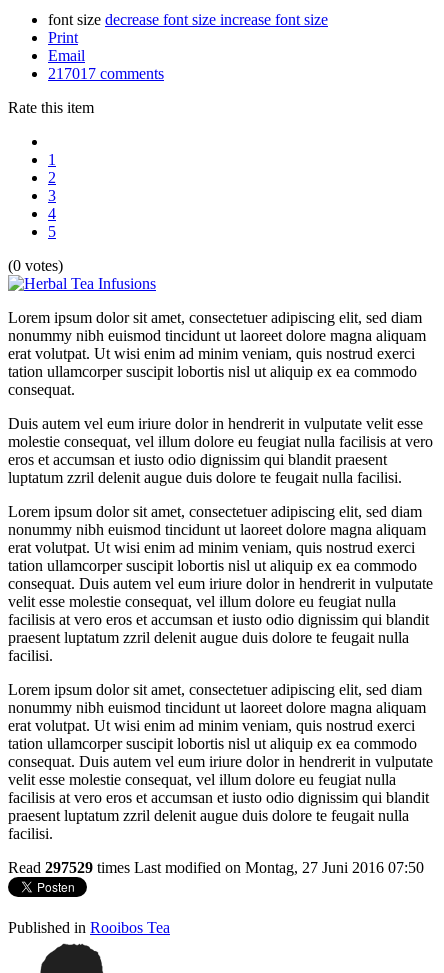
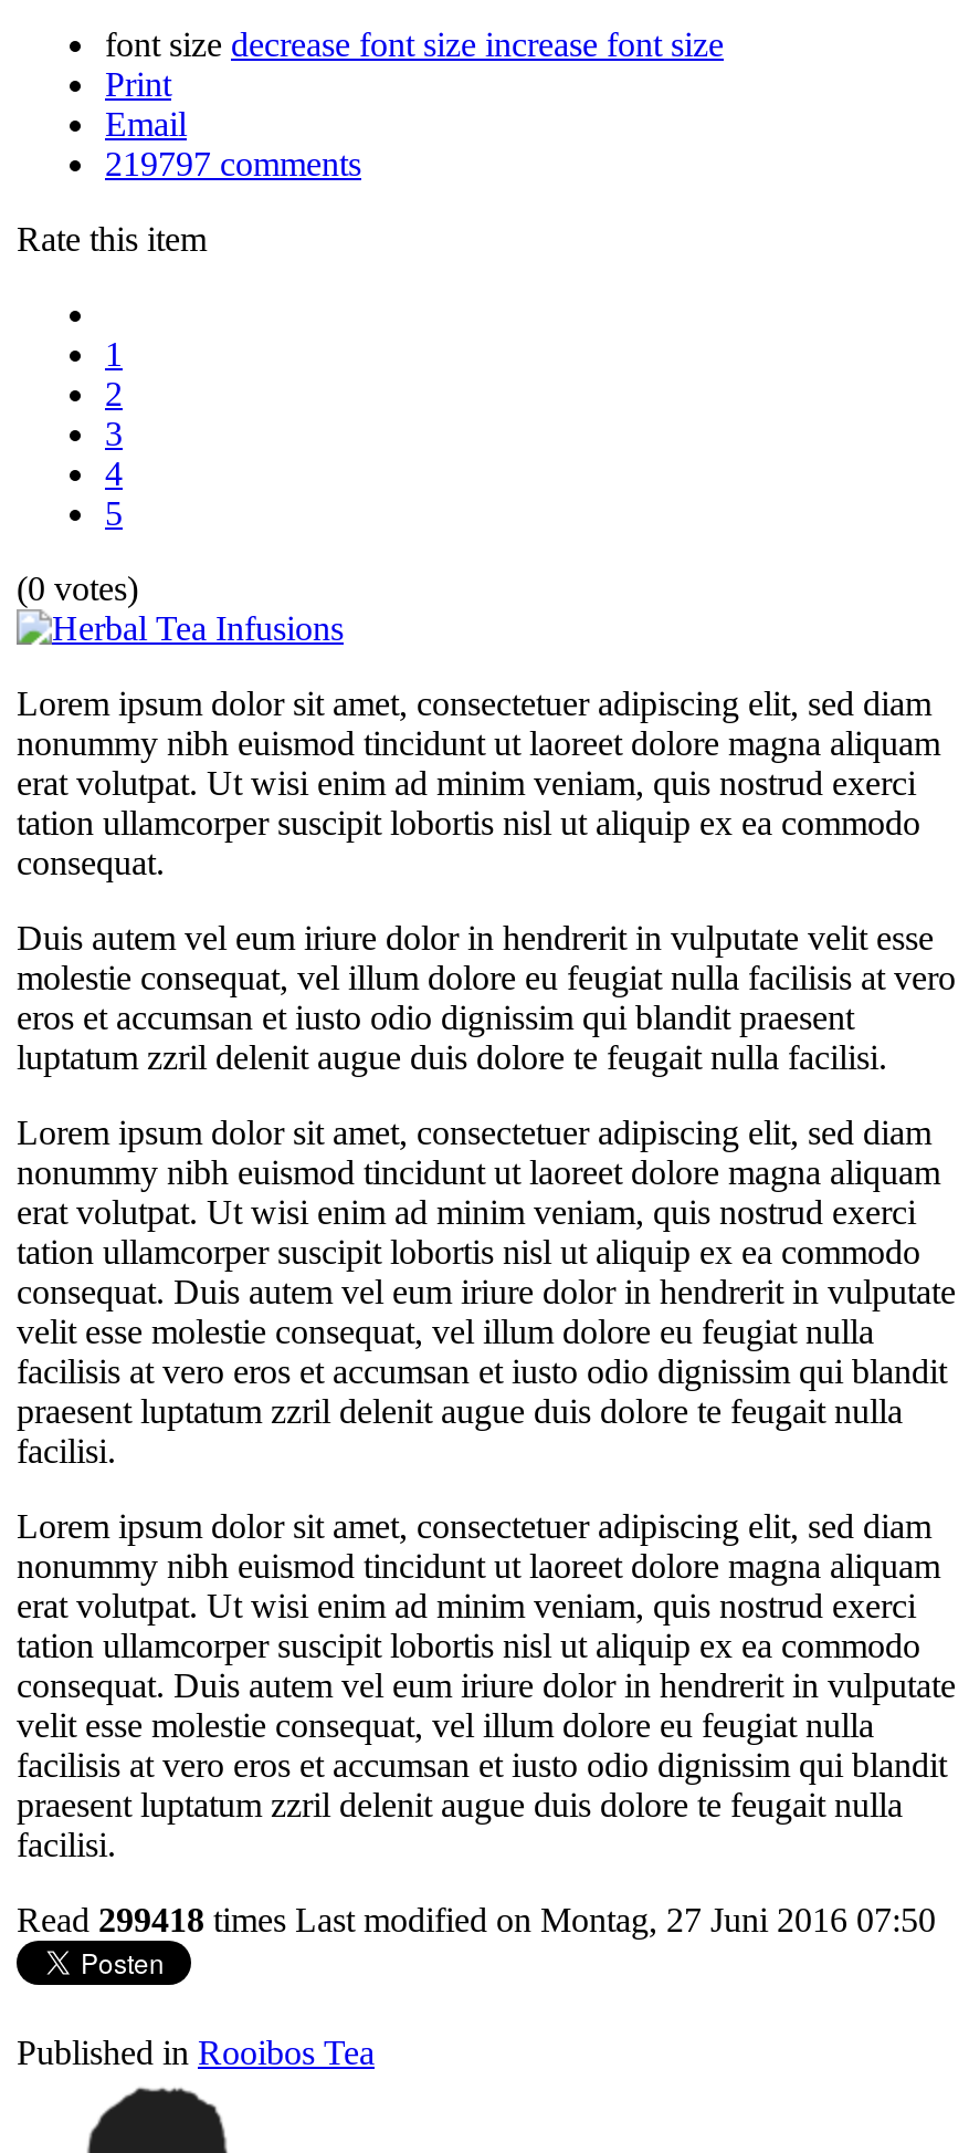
- 217017 comments
+ 219797 comments

- Read 297529 times Last modified on Montag, 27 Juni 2016 07:50
+ Read 299418 times Last modified on Montag, 27 Juni 2016 07:50
